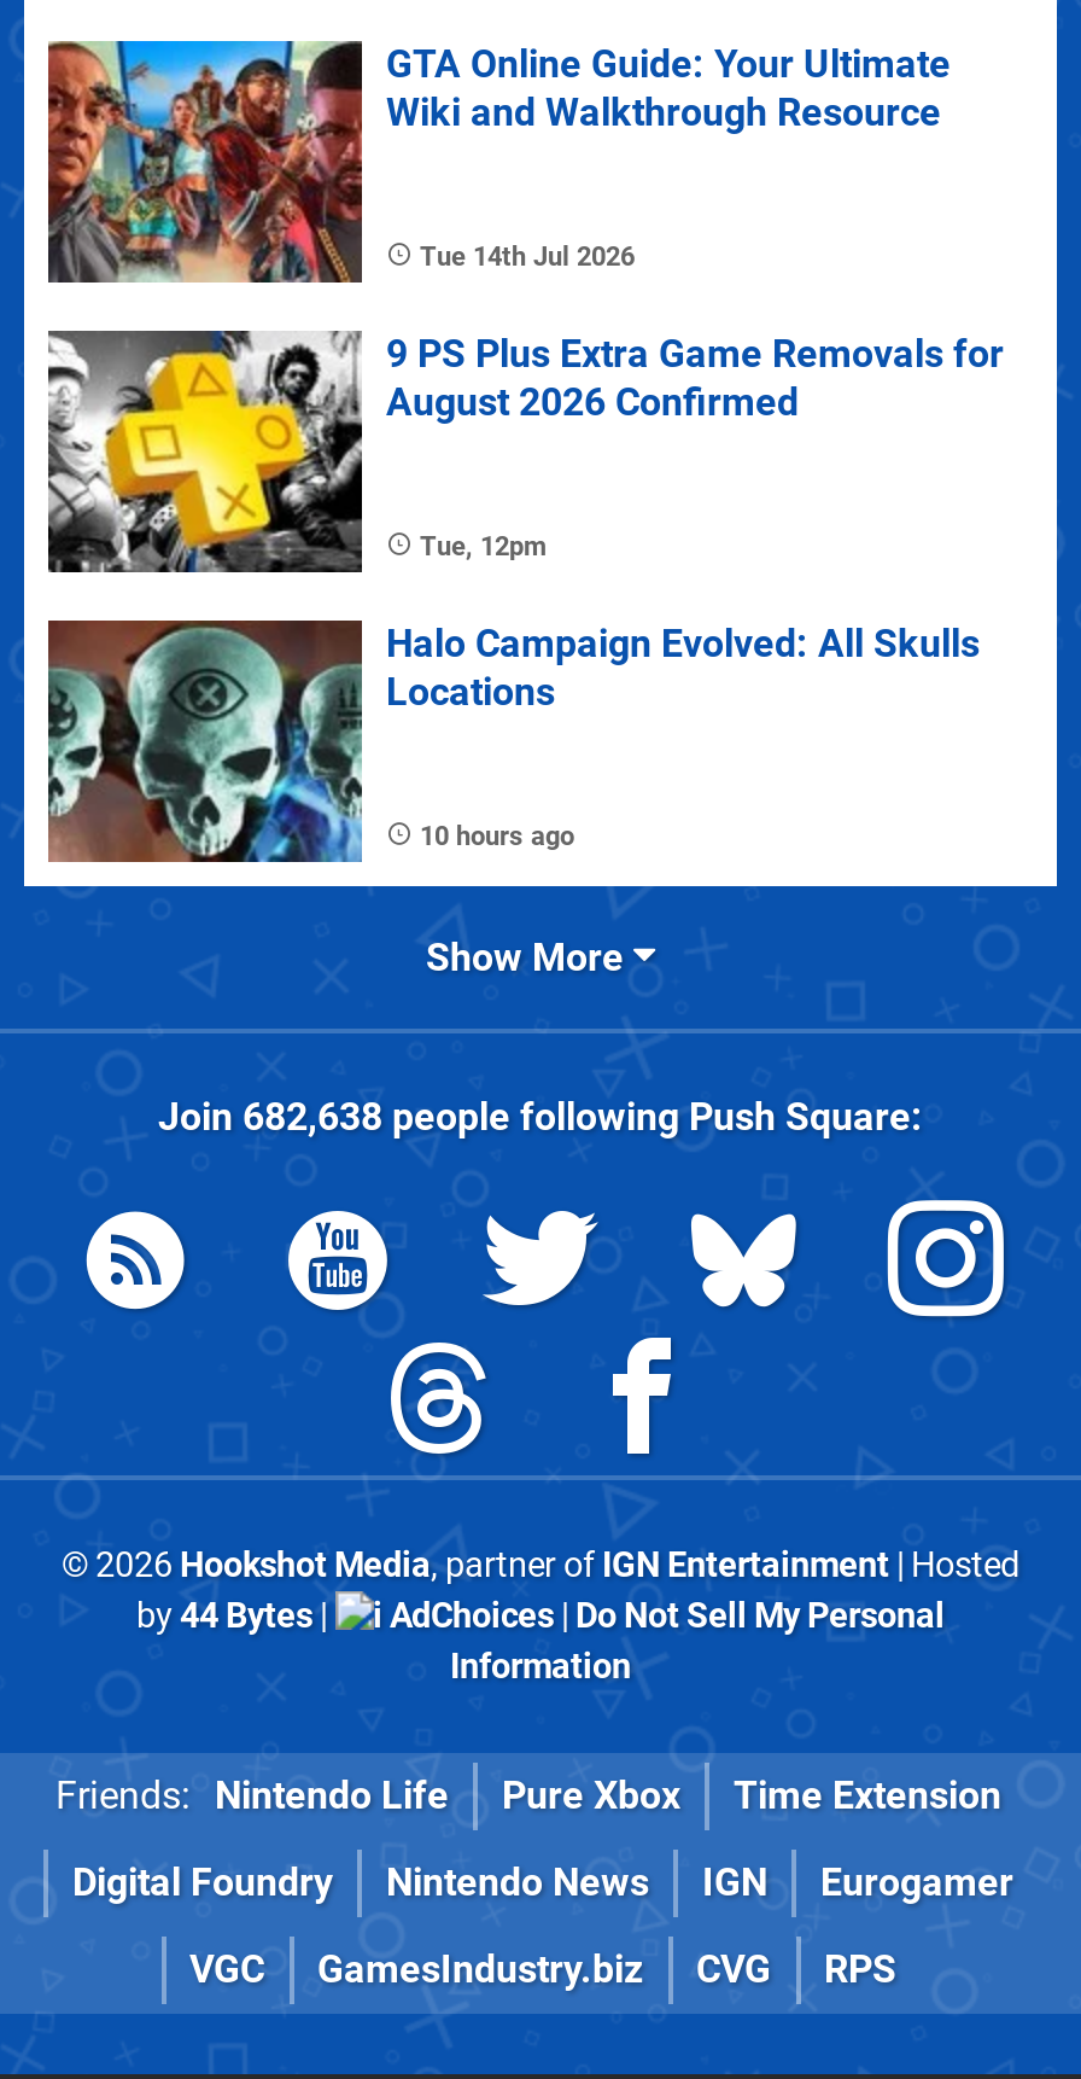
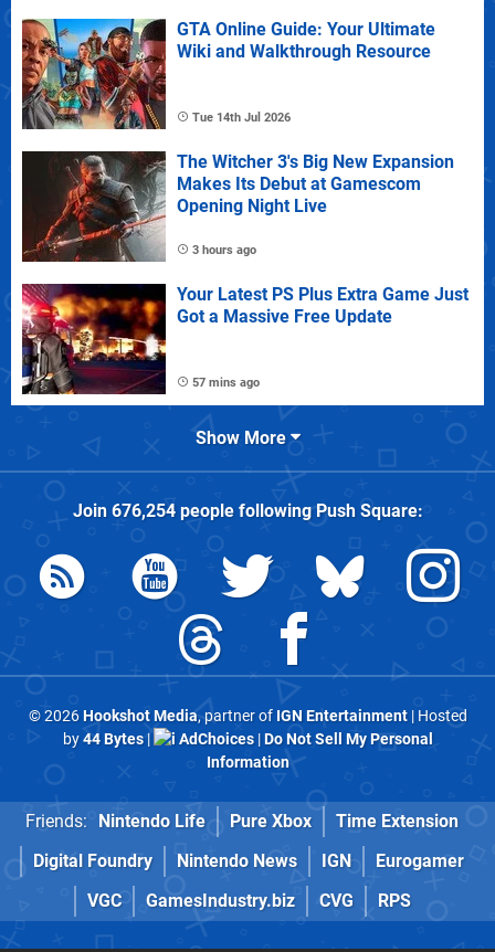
- [image]
- 9 PS Plus Extra Game Removals for
- August 2026 Confirmed
+ [image]
+ The Witcher 3's Big New Expansion
+ Makes Its Debut at Gamescom
+ Opening Night Live

- Tue, 12pm
+ 3 hours ago

- [image]
- Halo Campaign Evolved: All Skulls
- Locations
+ [image]
+ Your Latest PS Plus Extra Game Just
+ Got a Massive Free Update

- 10 hours ago
+ 57 mins ago

- Join 682,638 people following Push Square:
+ Join 676,254 people following Push Square:
